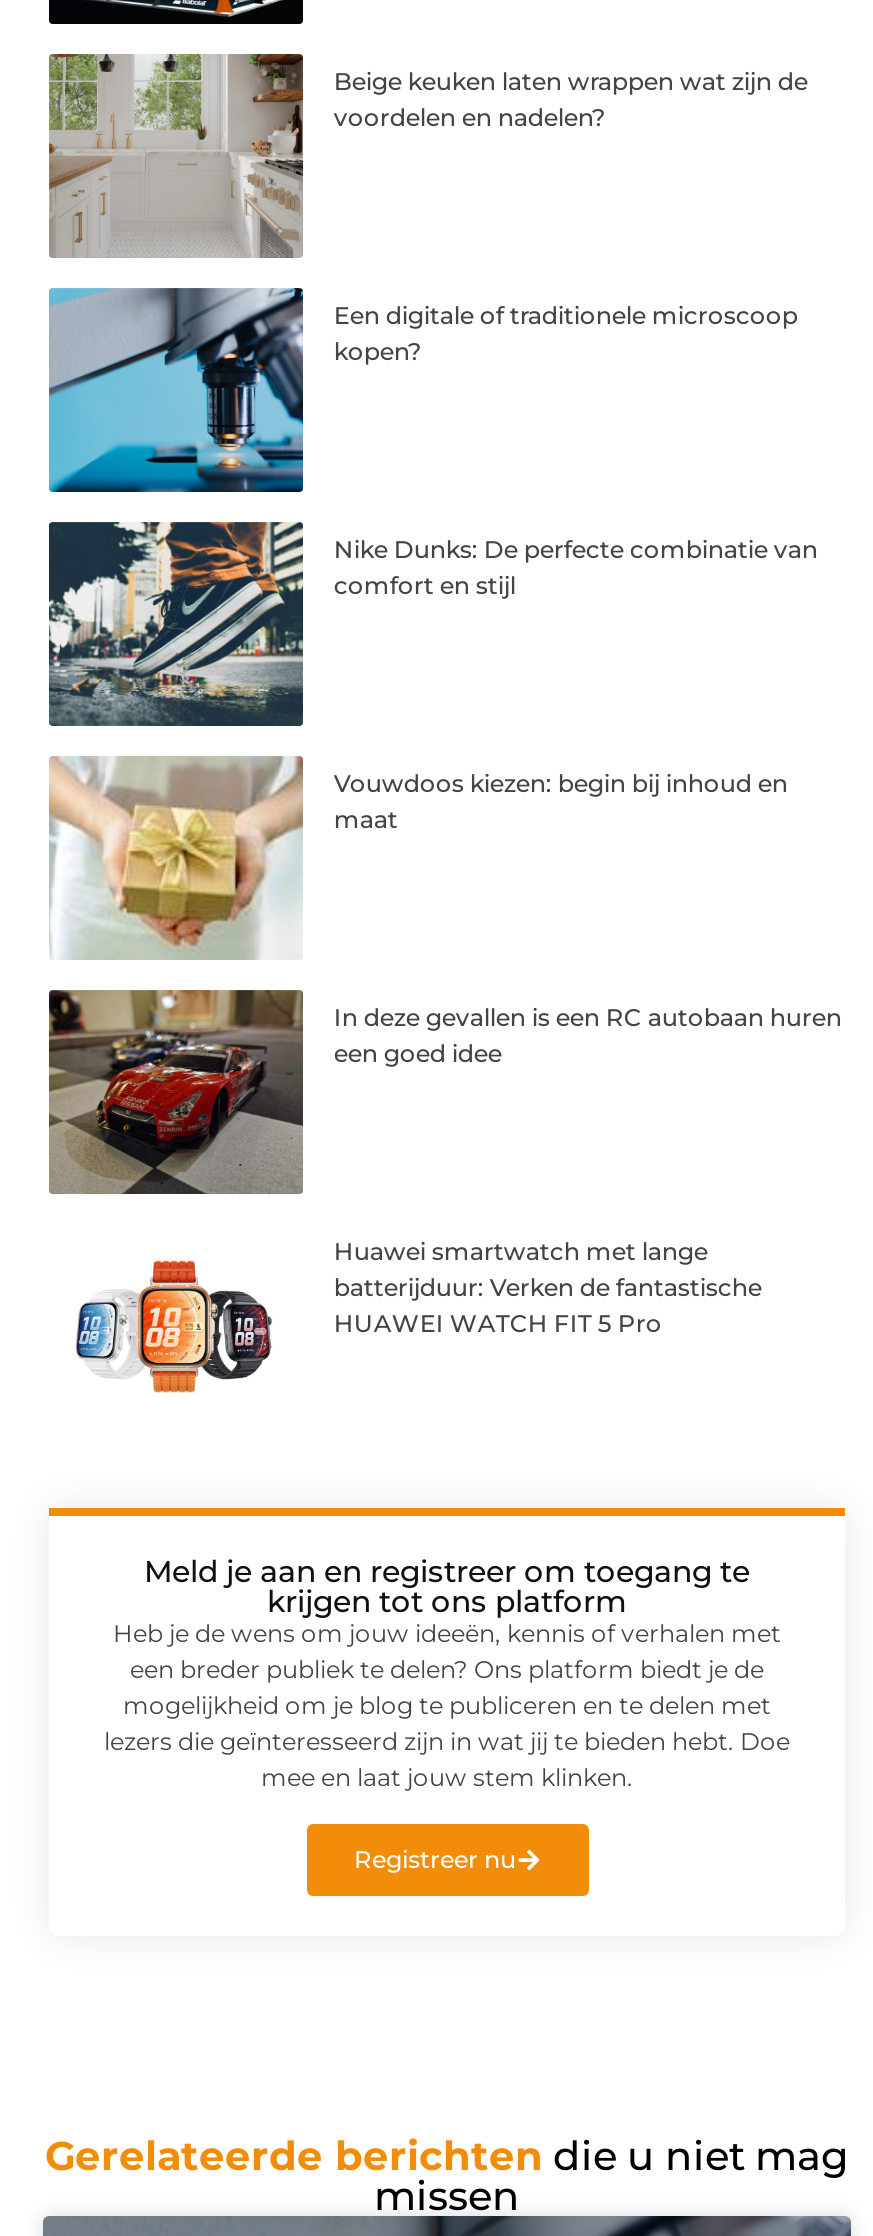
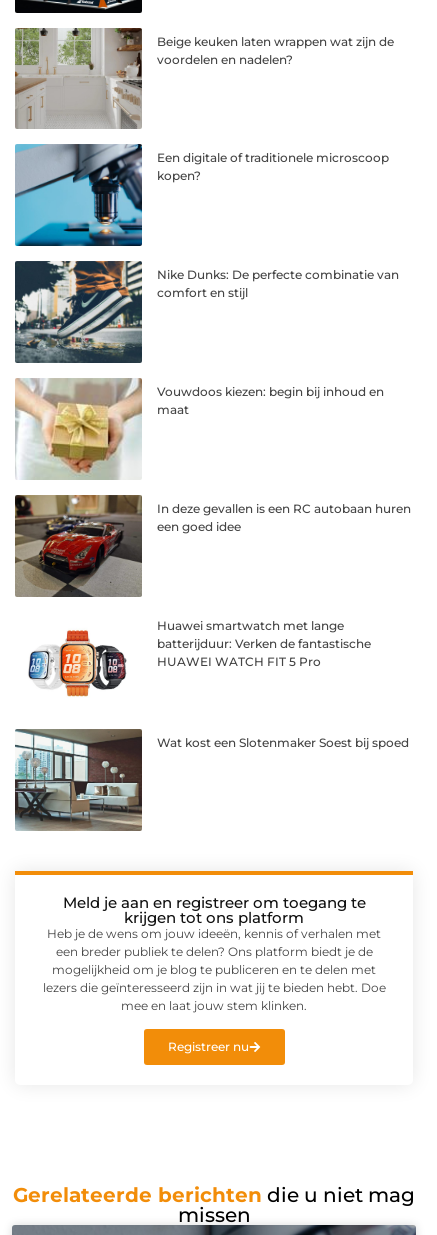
+ [image]
+ Wat kost een Slotenmaker Soest bij spoed
